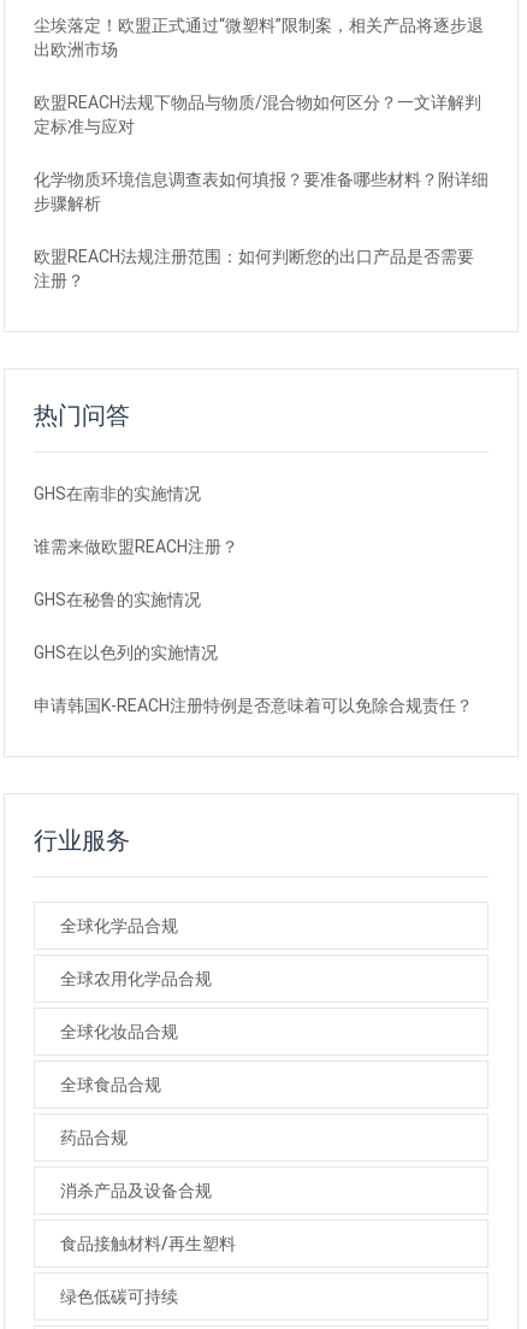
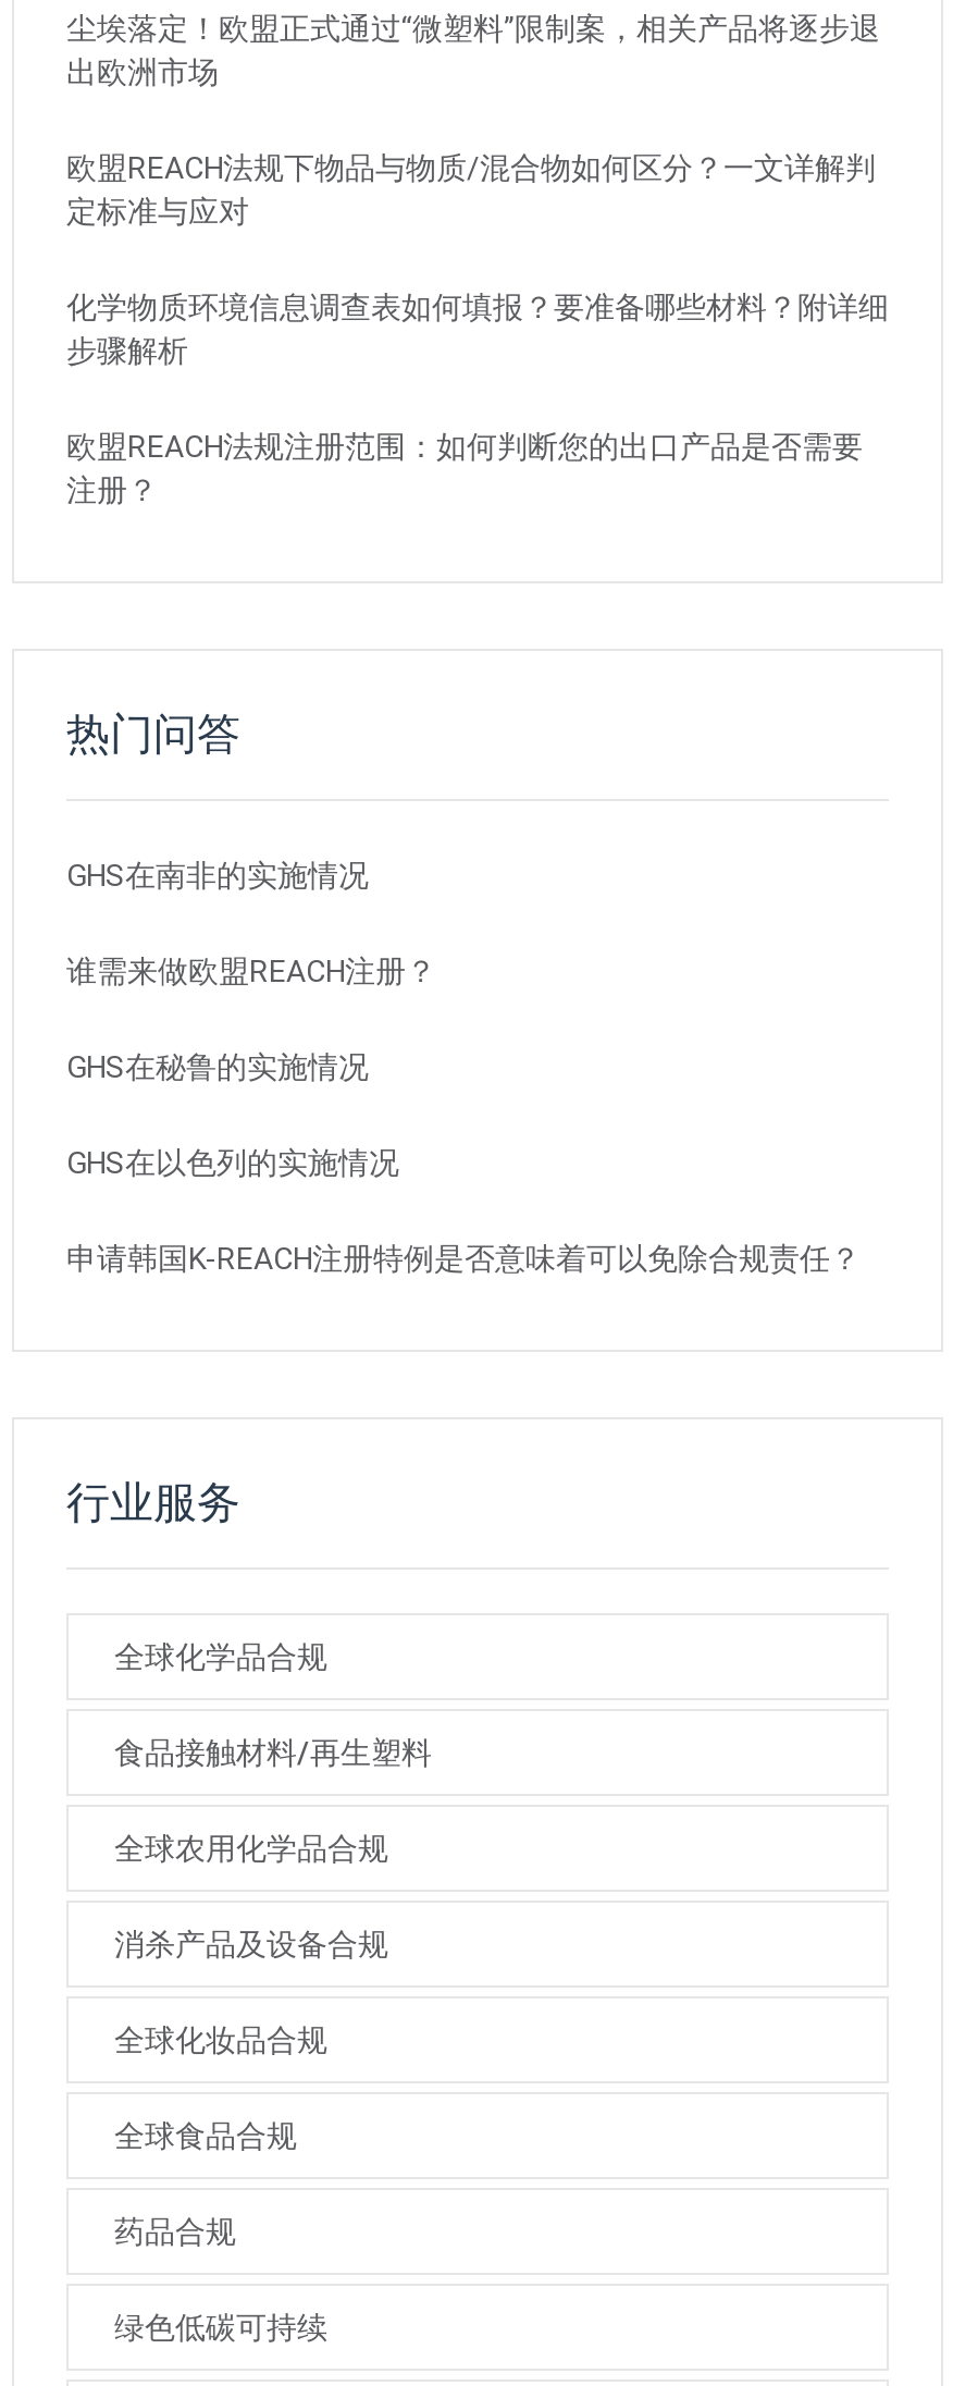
moved down: 全球农用化学品合规

moved down: 全球化妆品合规 | 全球食品合规 | 药品合规

moved up: 消杀产品及设备合规

moved up: 食品接触材料/再生塑料
